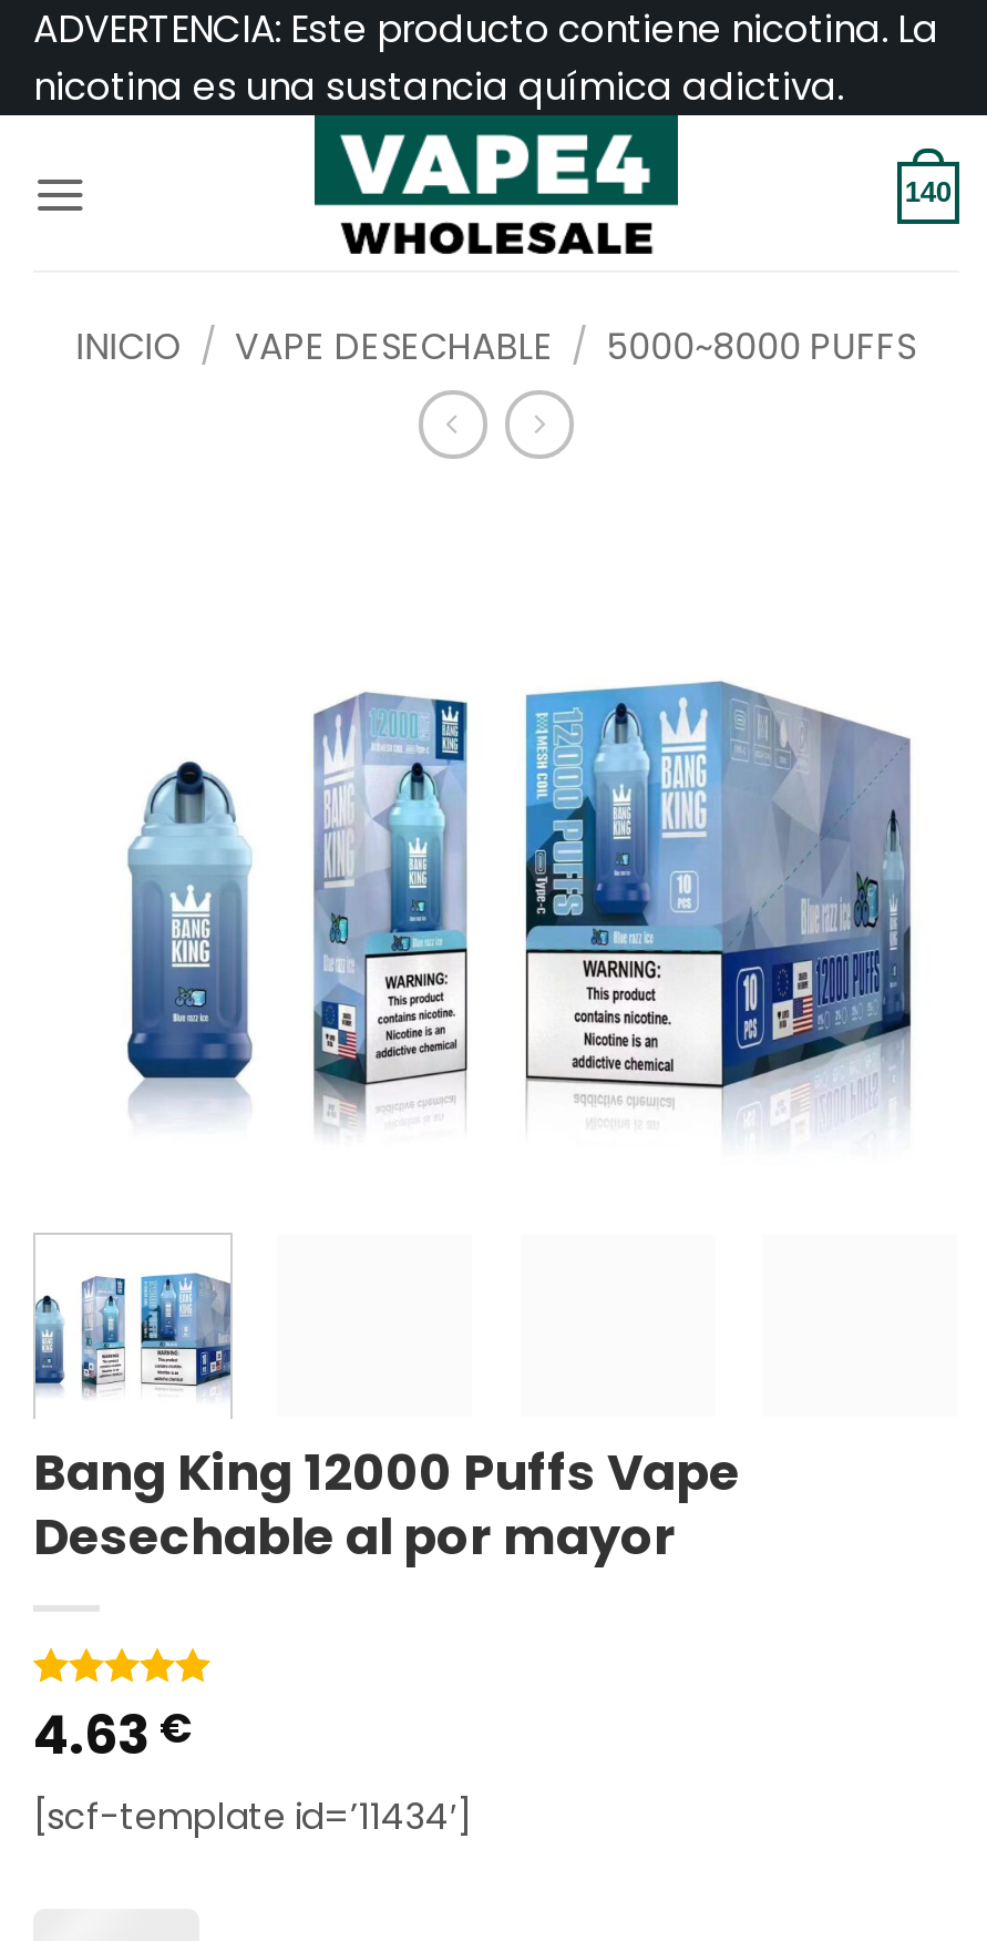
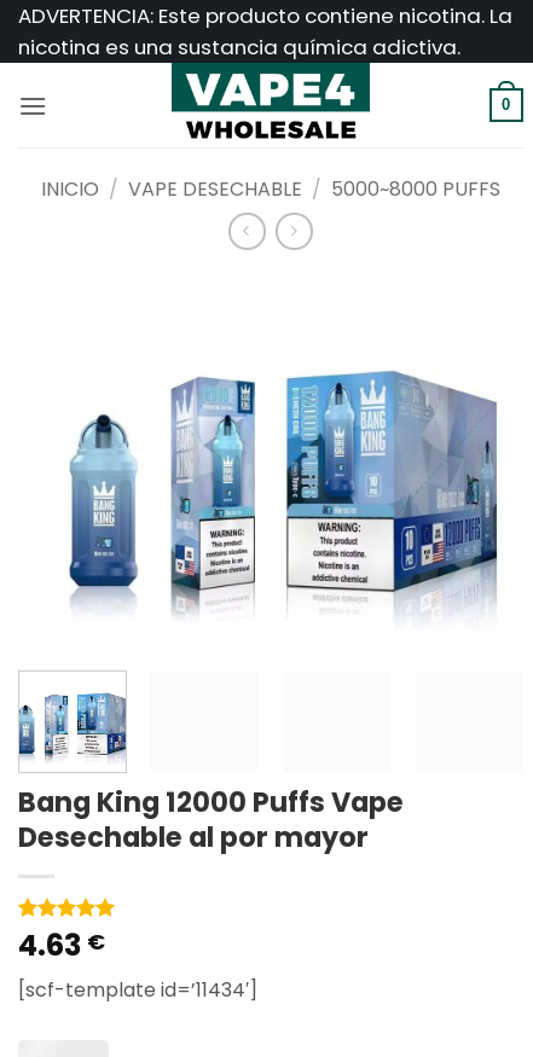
- 140
+ 0
